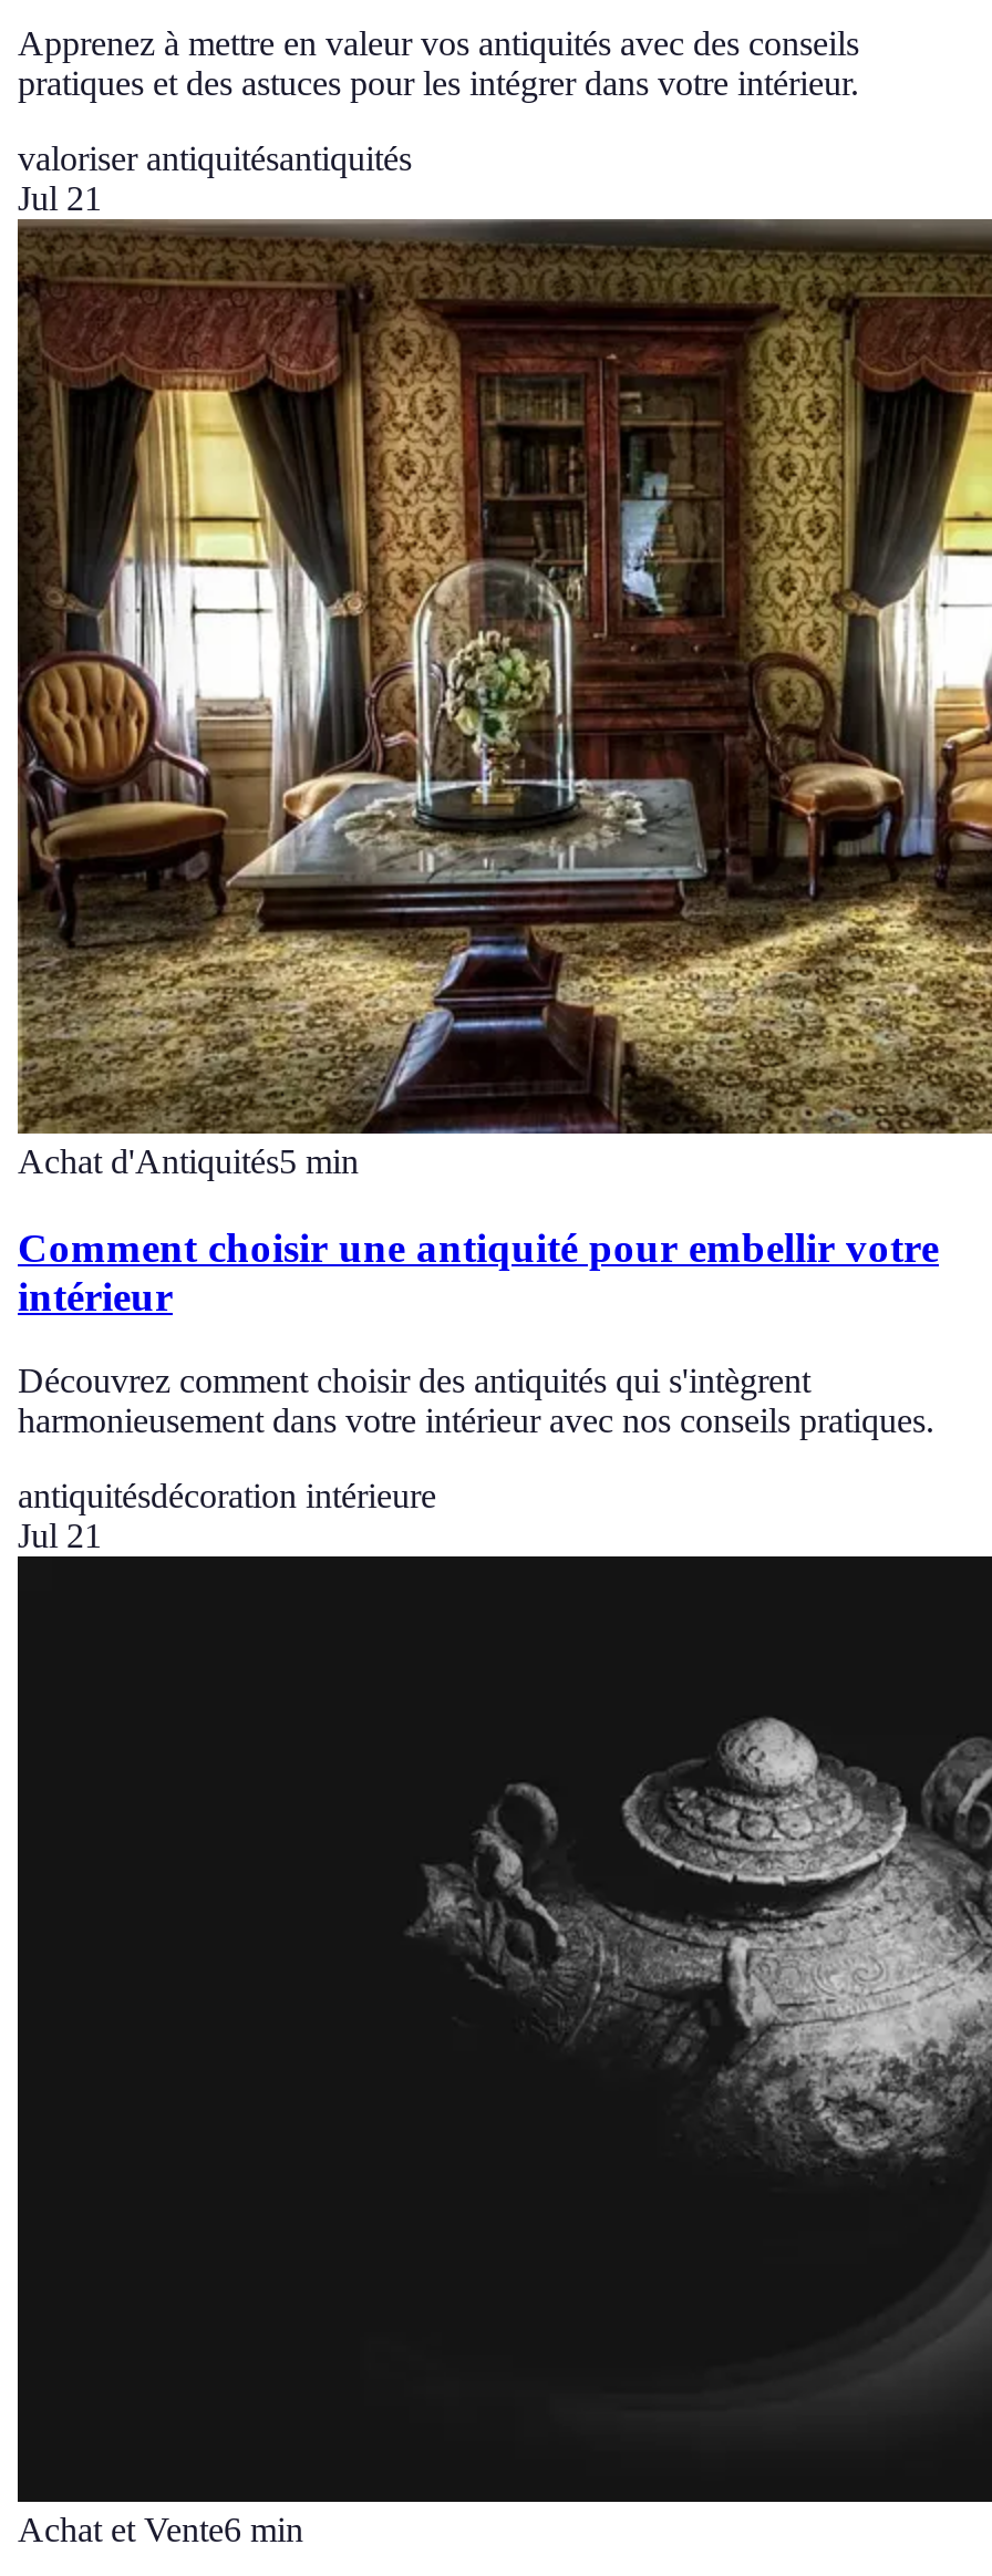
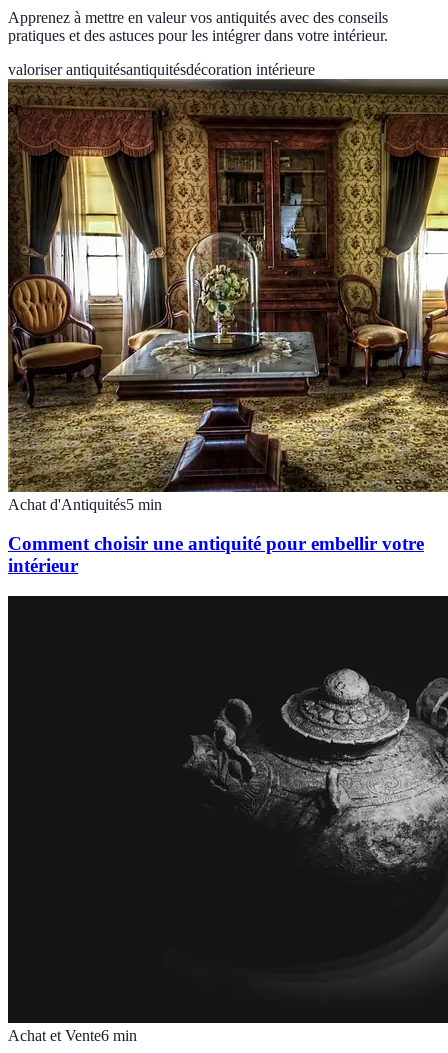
- valoriser antiquitésantiquités
- Jul 21
+ valoriser antiquitésantiquitésdécoration intérieure

- Découvrez comment choisir des antiquités qui s'intègrent
- harmonieusement dans votre intérieur avec nos conseils pratiques.
- antiquitésdécoration intérieure
- Jul 21
